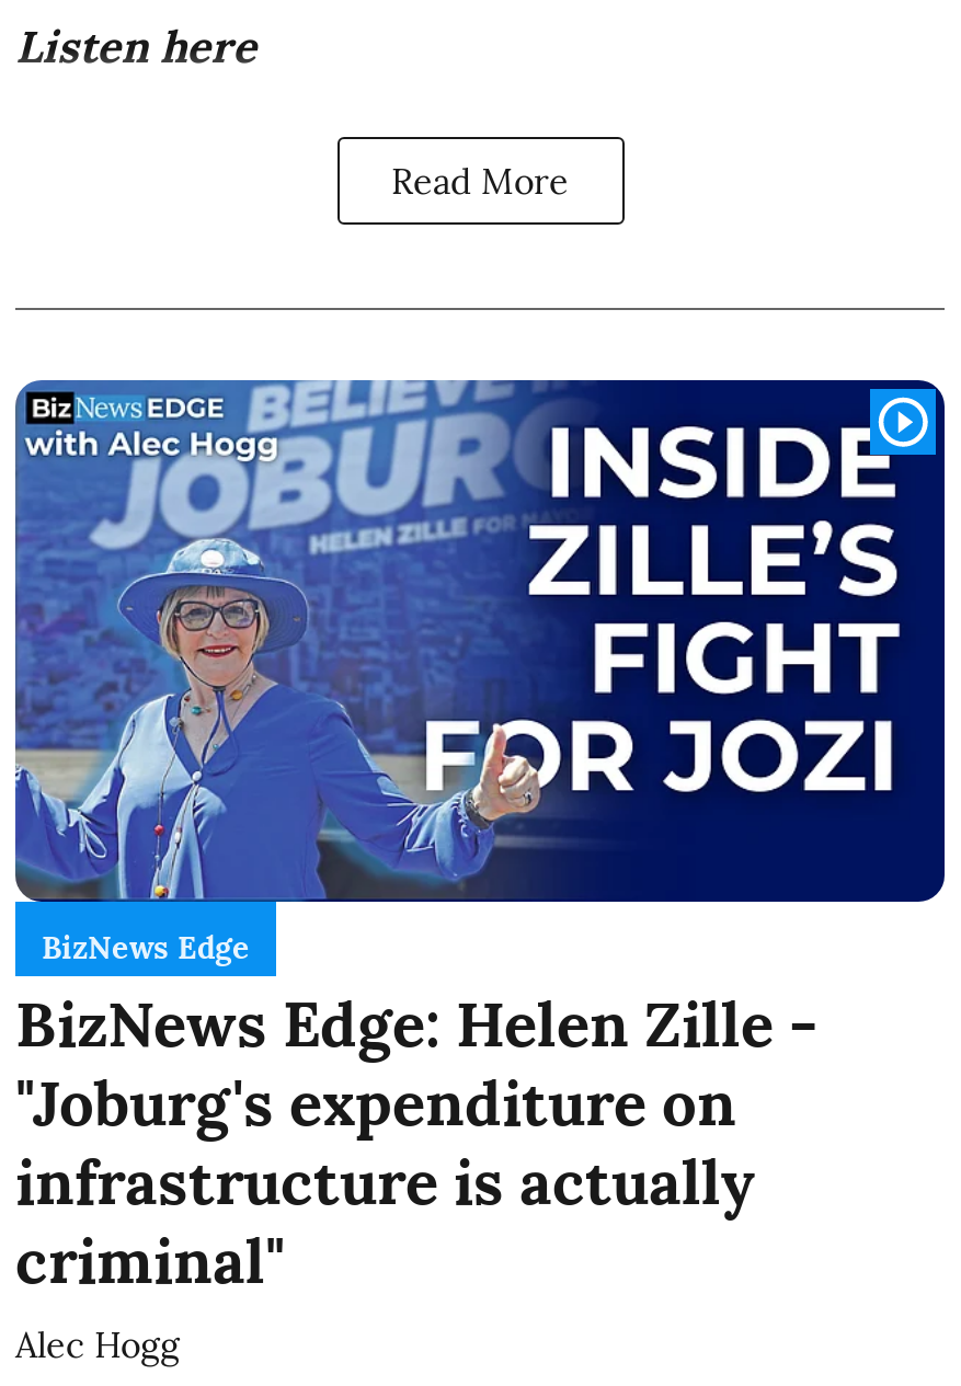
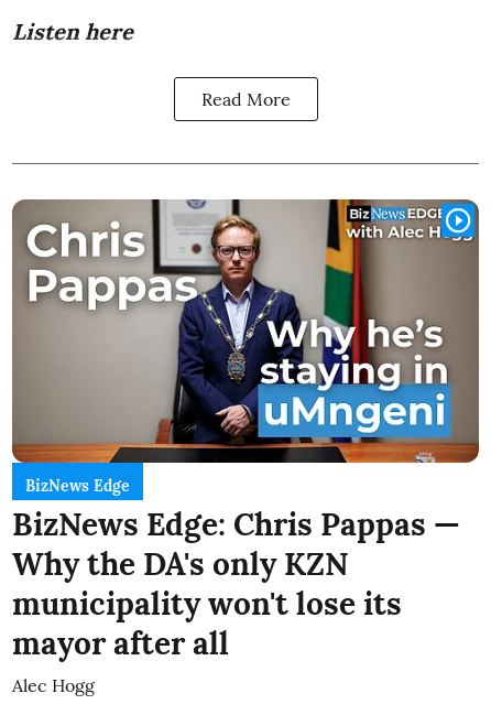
- [image]
- BizNews Edge: Helen Zille -
- "Joburg's expenditure on
- infrastructure is actually
- criminal"
+ [image]
+ BizNews Edge: Chris Pappas —
+ Why the DA's only KZN
+ municipality won't lose its
+ mayor after all
